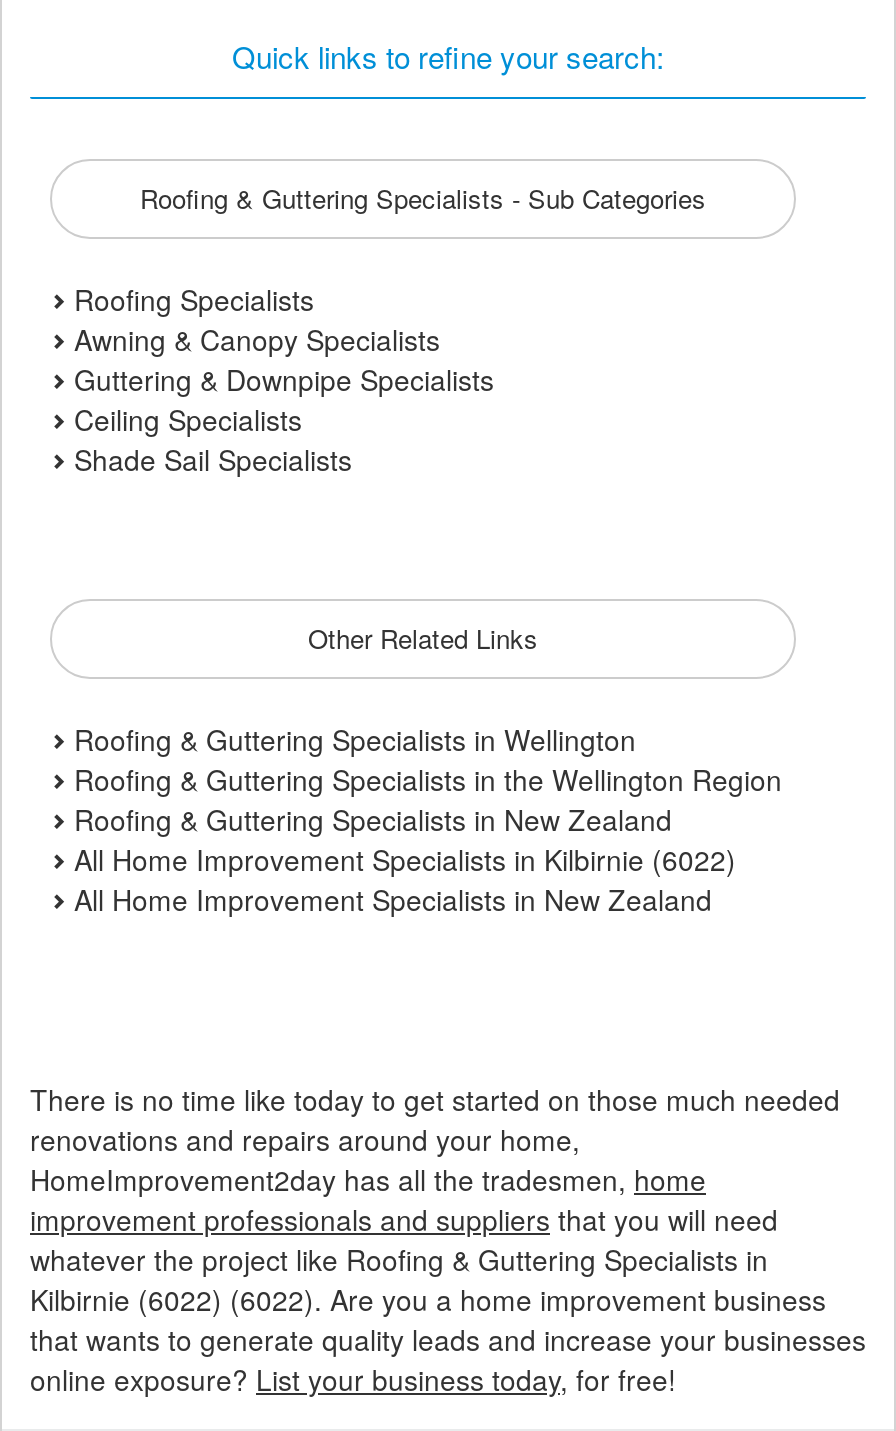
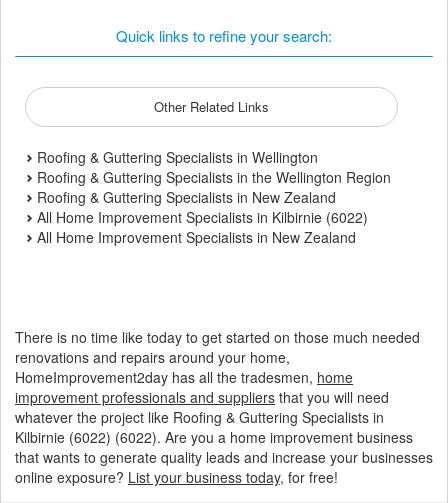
- Roofing & Guttering Specialists - Sub Categories
- Roofing Specialists
- Awning & Canopy Specialists
- Guttering & Downpipe Specialists
- Ceiling Specialists
- Shade Sail Specialists
